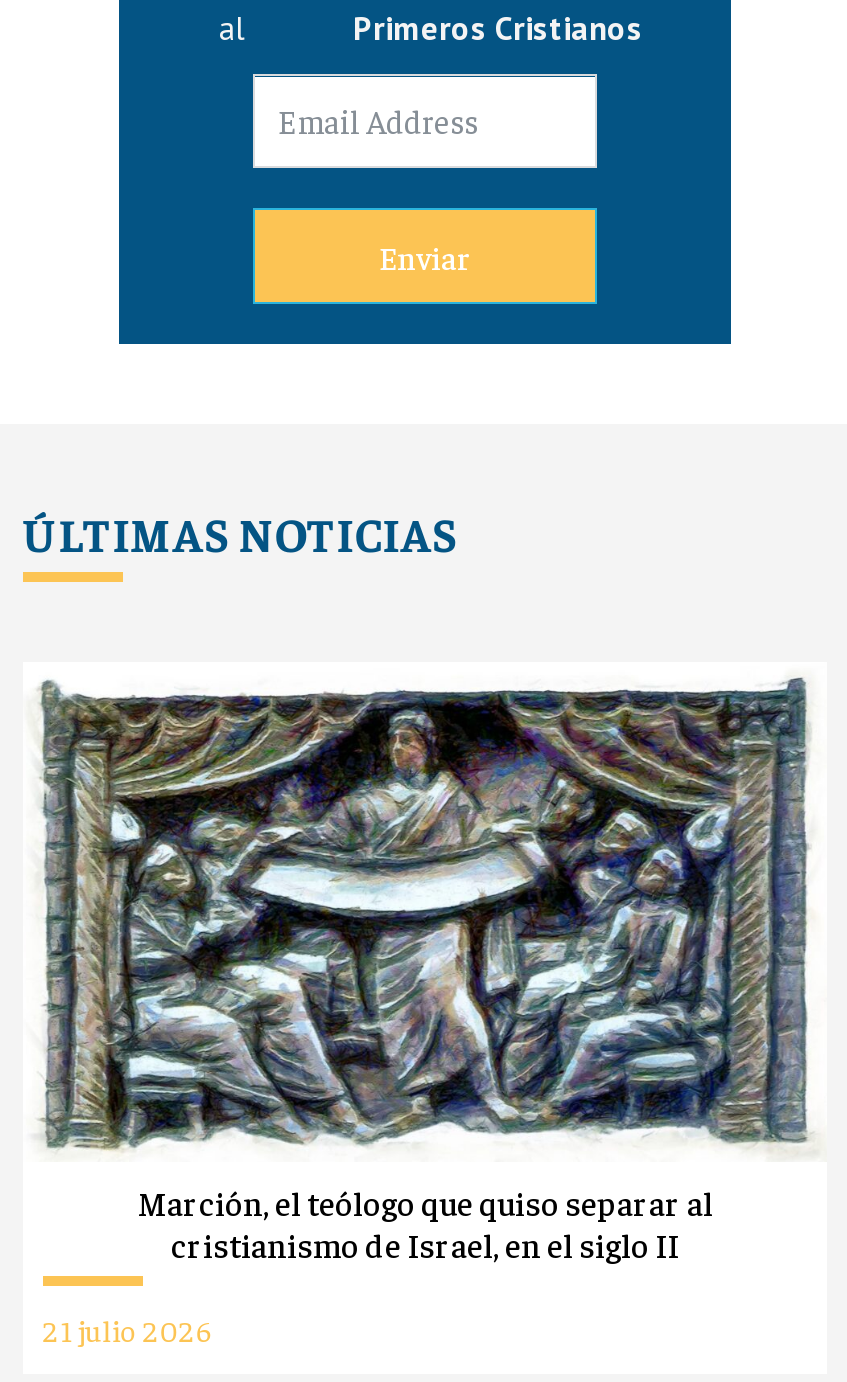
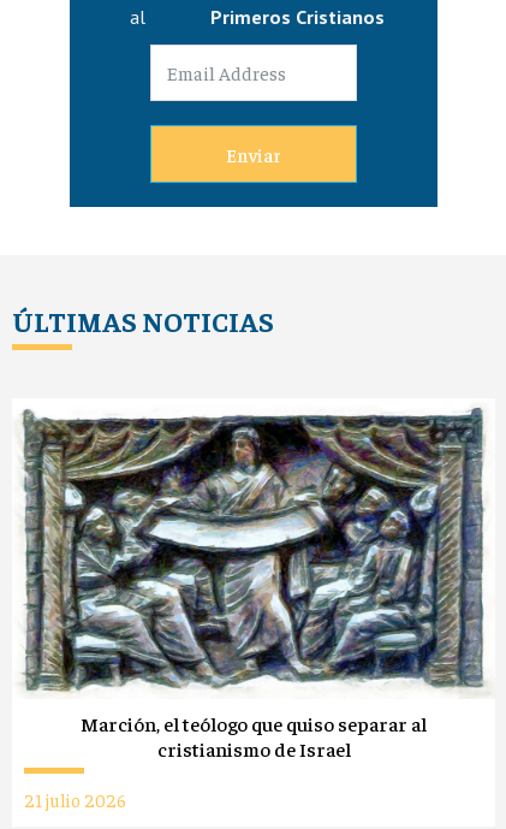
- cristianismo de Israel, en el siglo II
+ cristianismo de Israel
